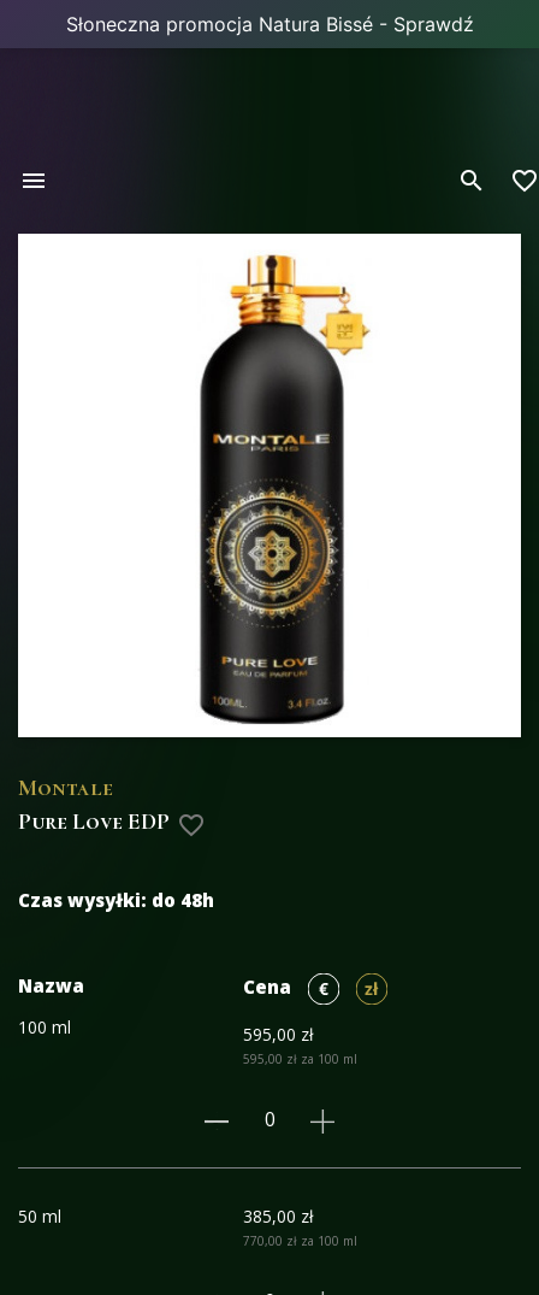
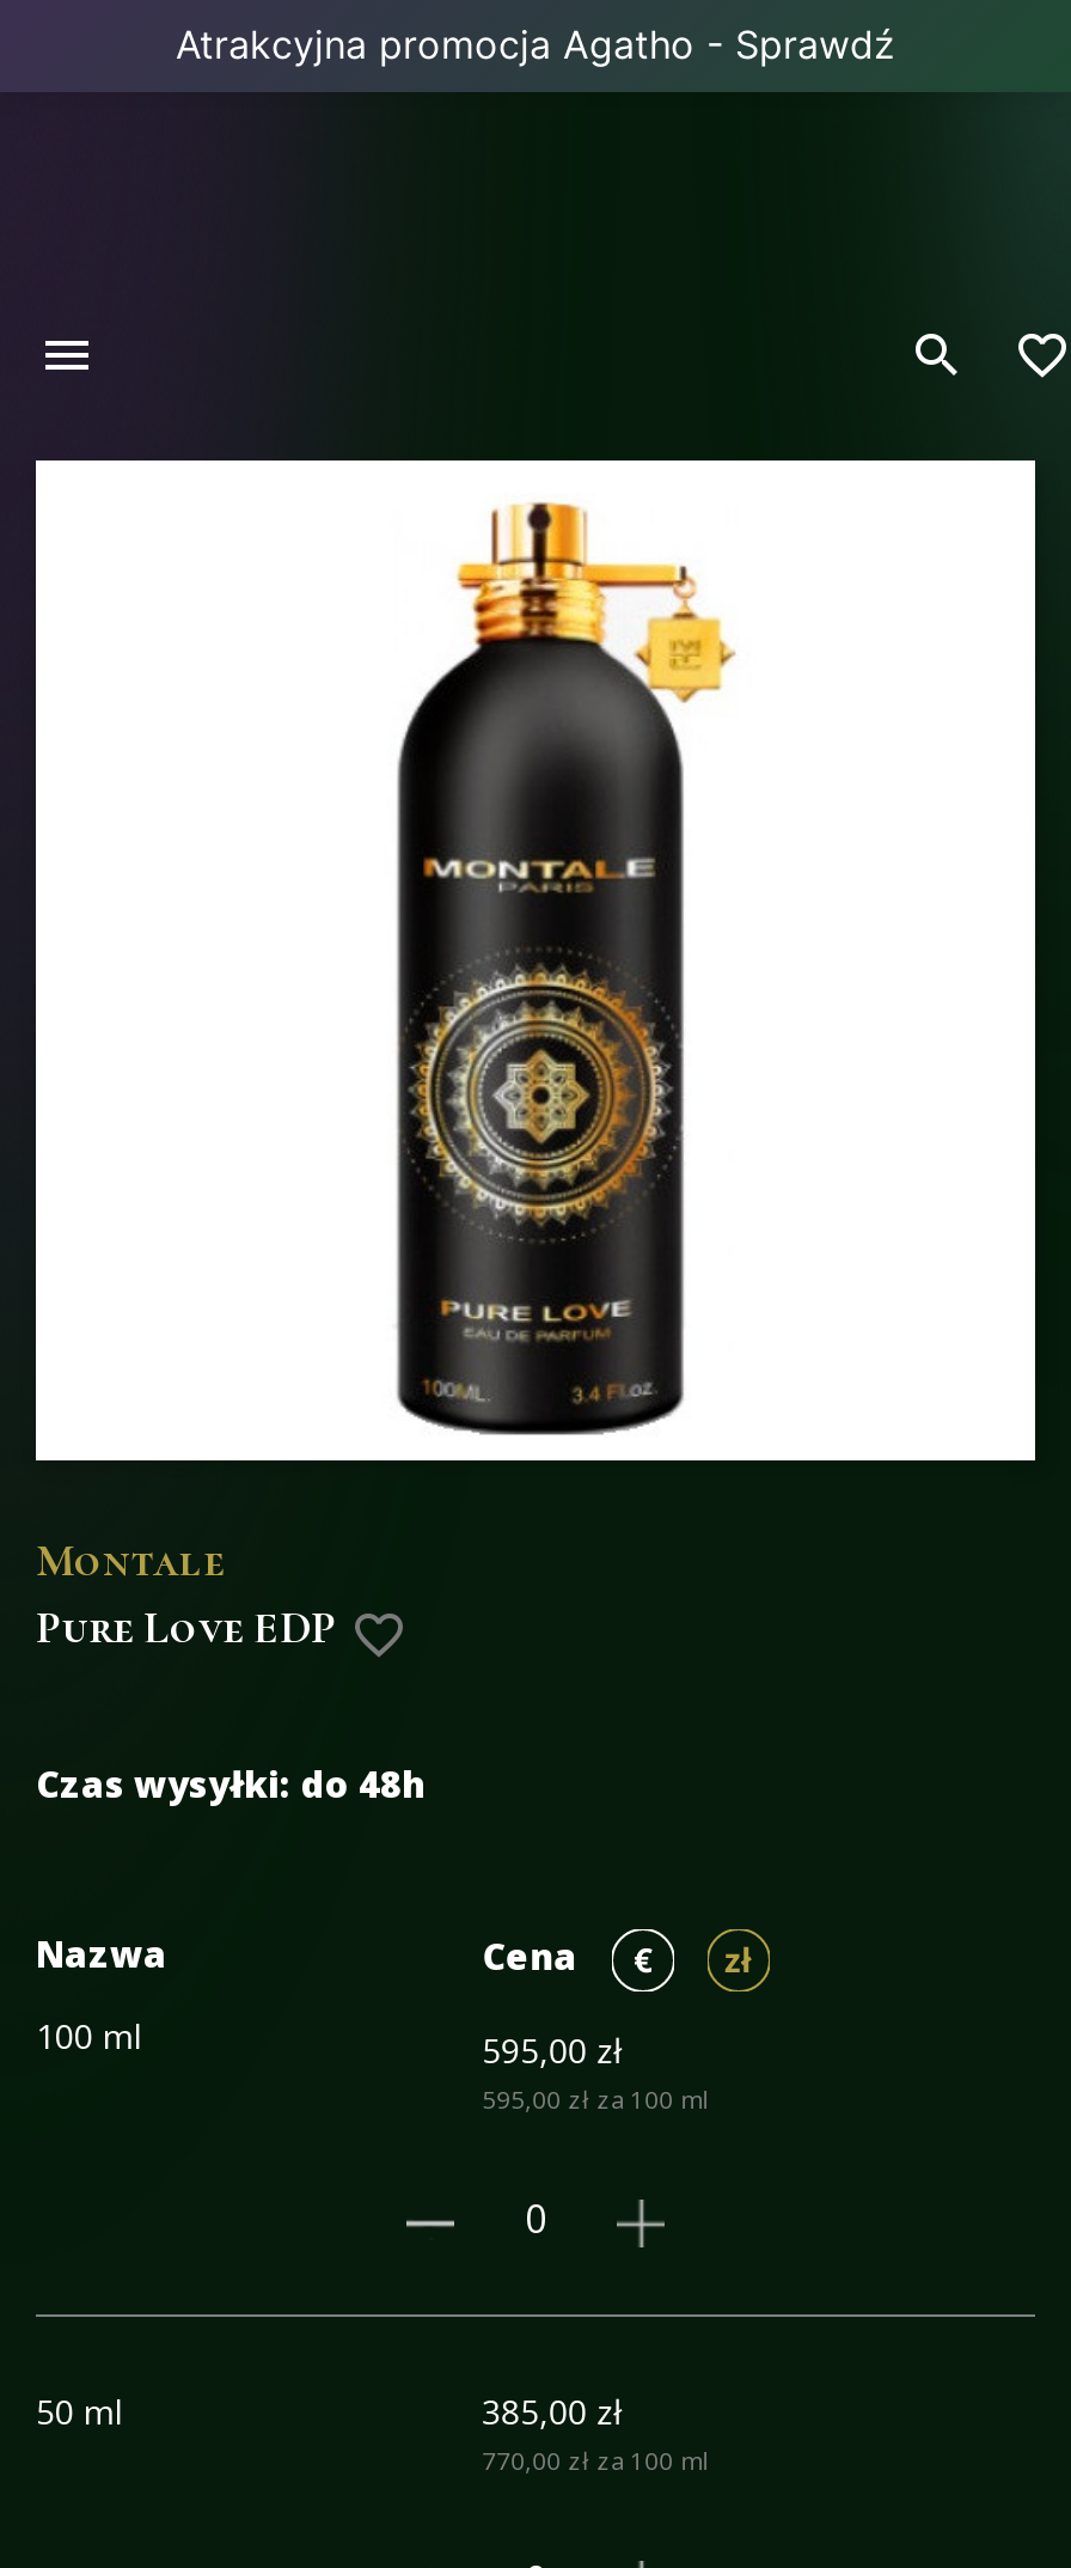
- Słoneczna promocja Natura Bissé - Sprawdź
+ Atrakcyjna promocja Agatho - Sprawdź
